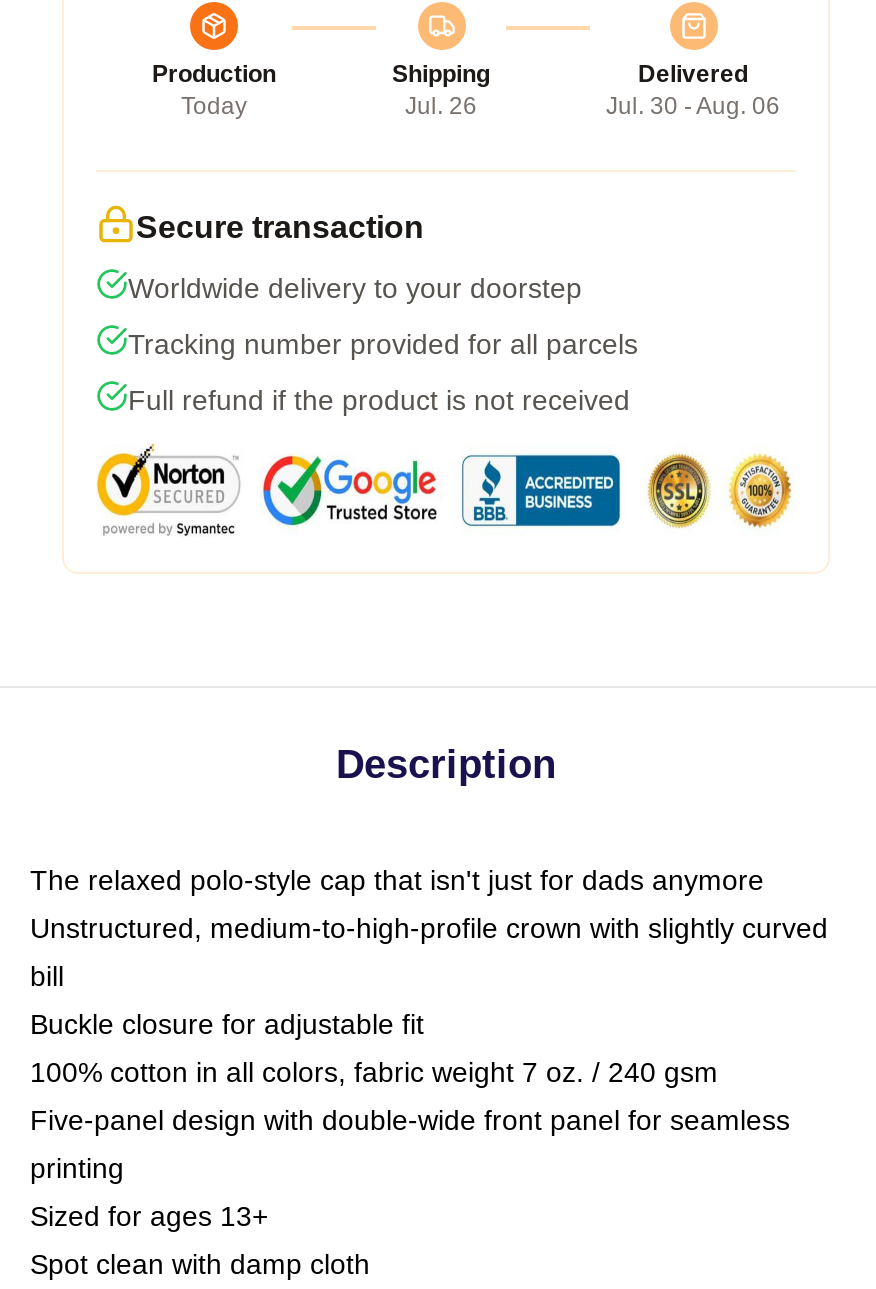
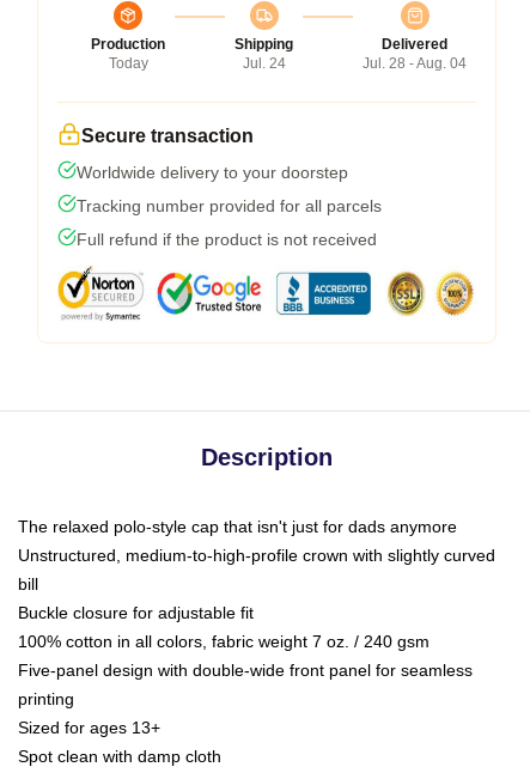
- Jul. 26
+ Jul. 24

- Jul. 30 - Aug. 06
+ Jul. 28 - Aug. 04
